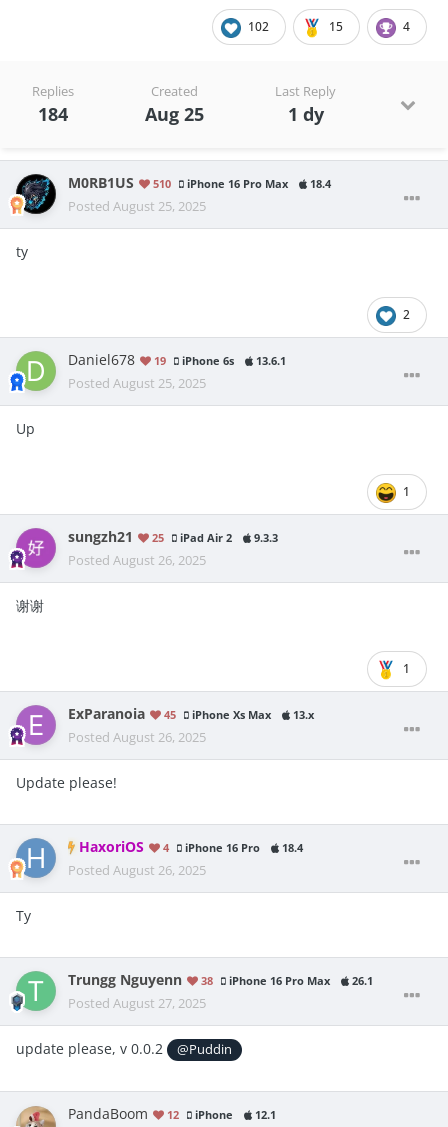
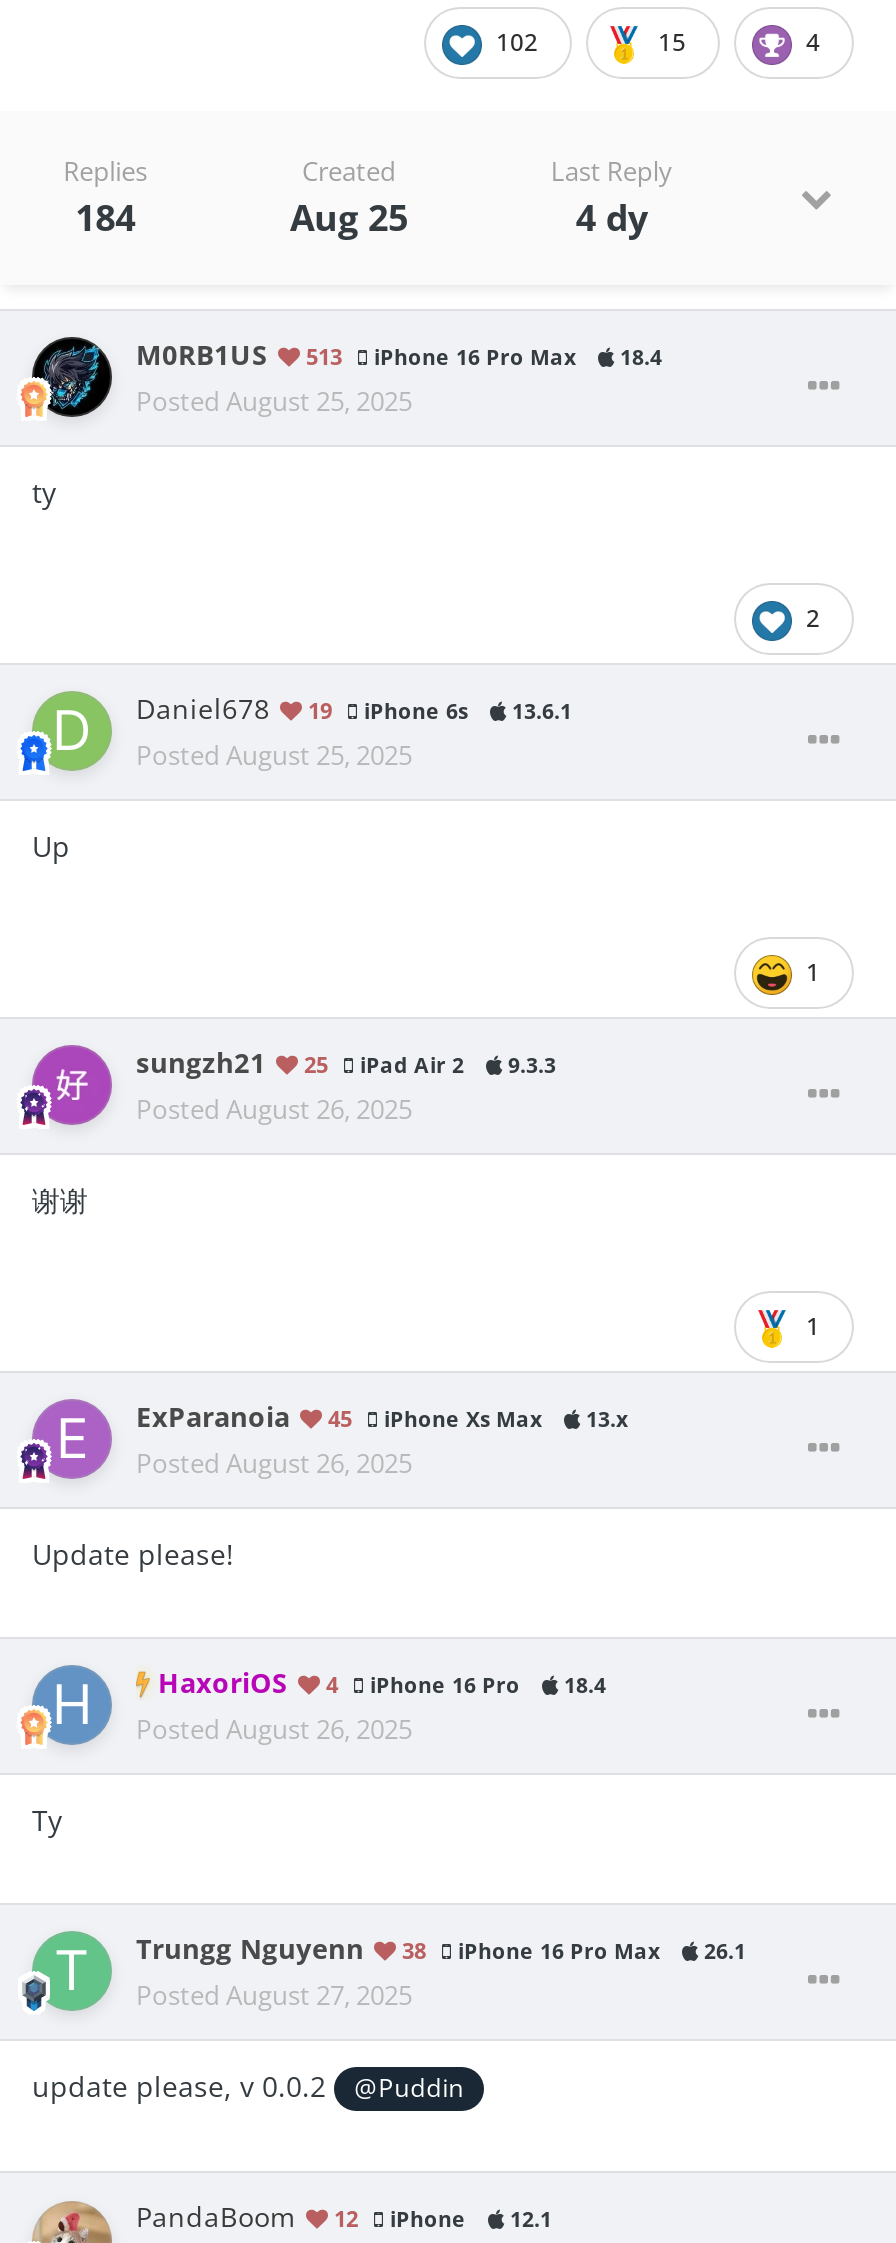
- 1 dy
+ 4 dy

- M0RB1US 510 iPhone 16 Pro Max 18.4
+ M0RB1US 513 iPhone 16 Pro Max 18.4
